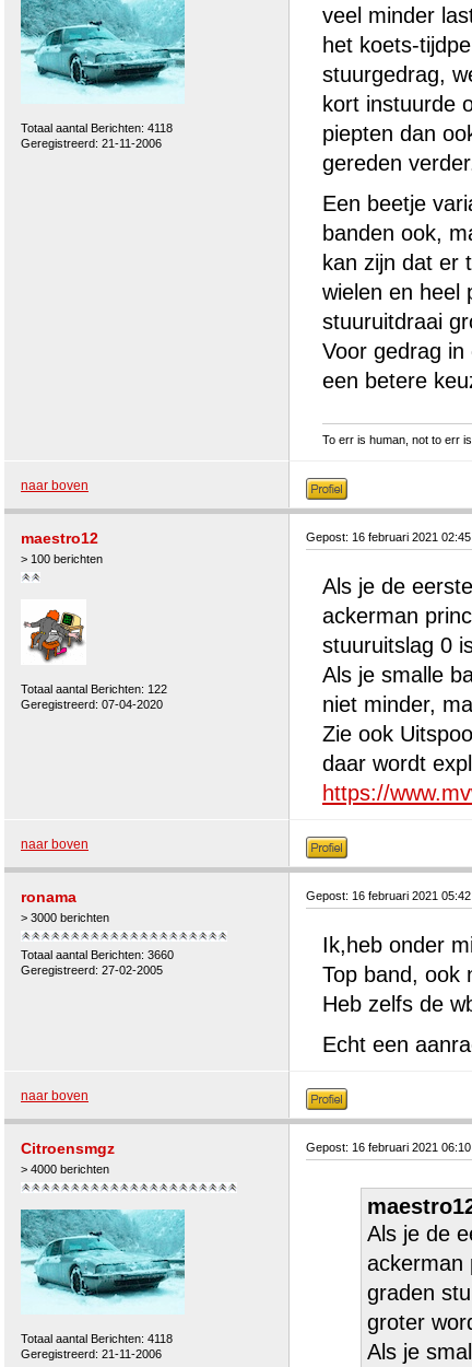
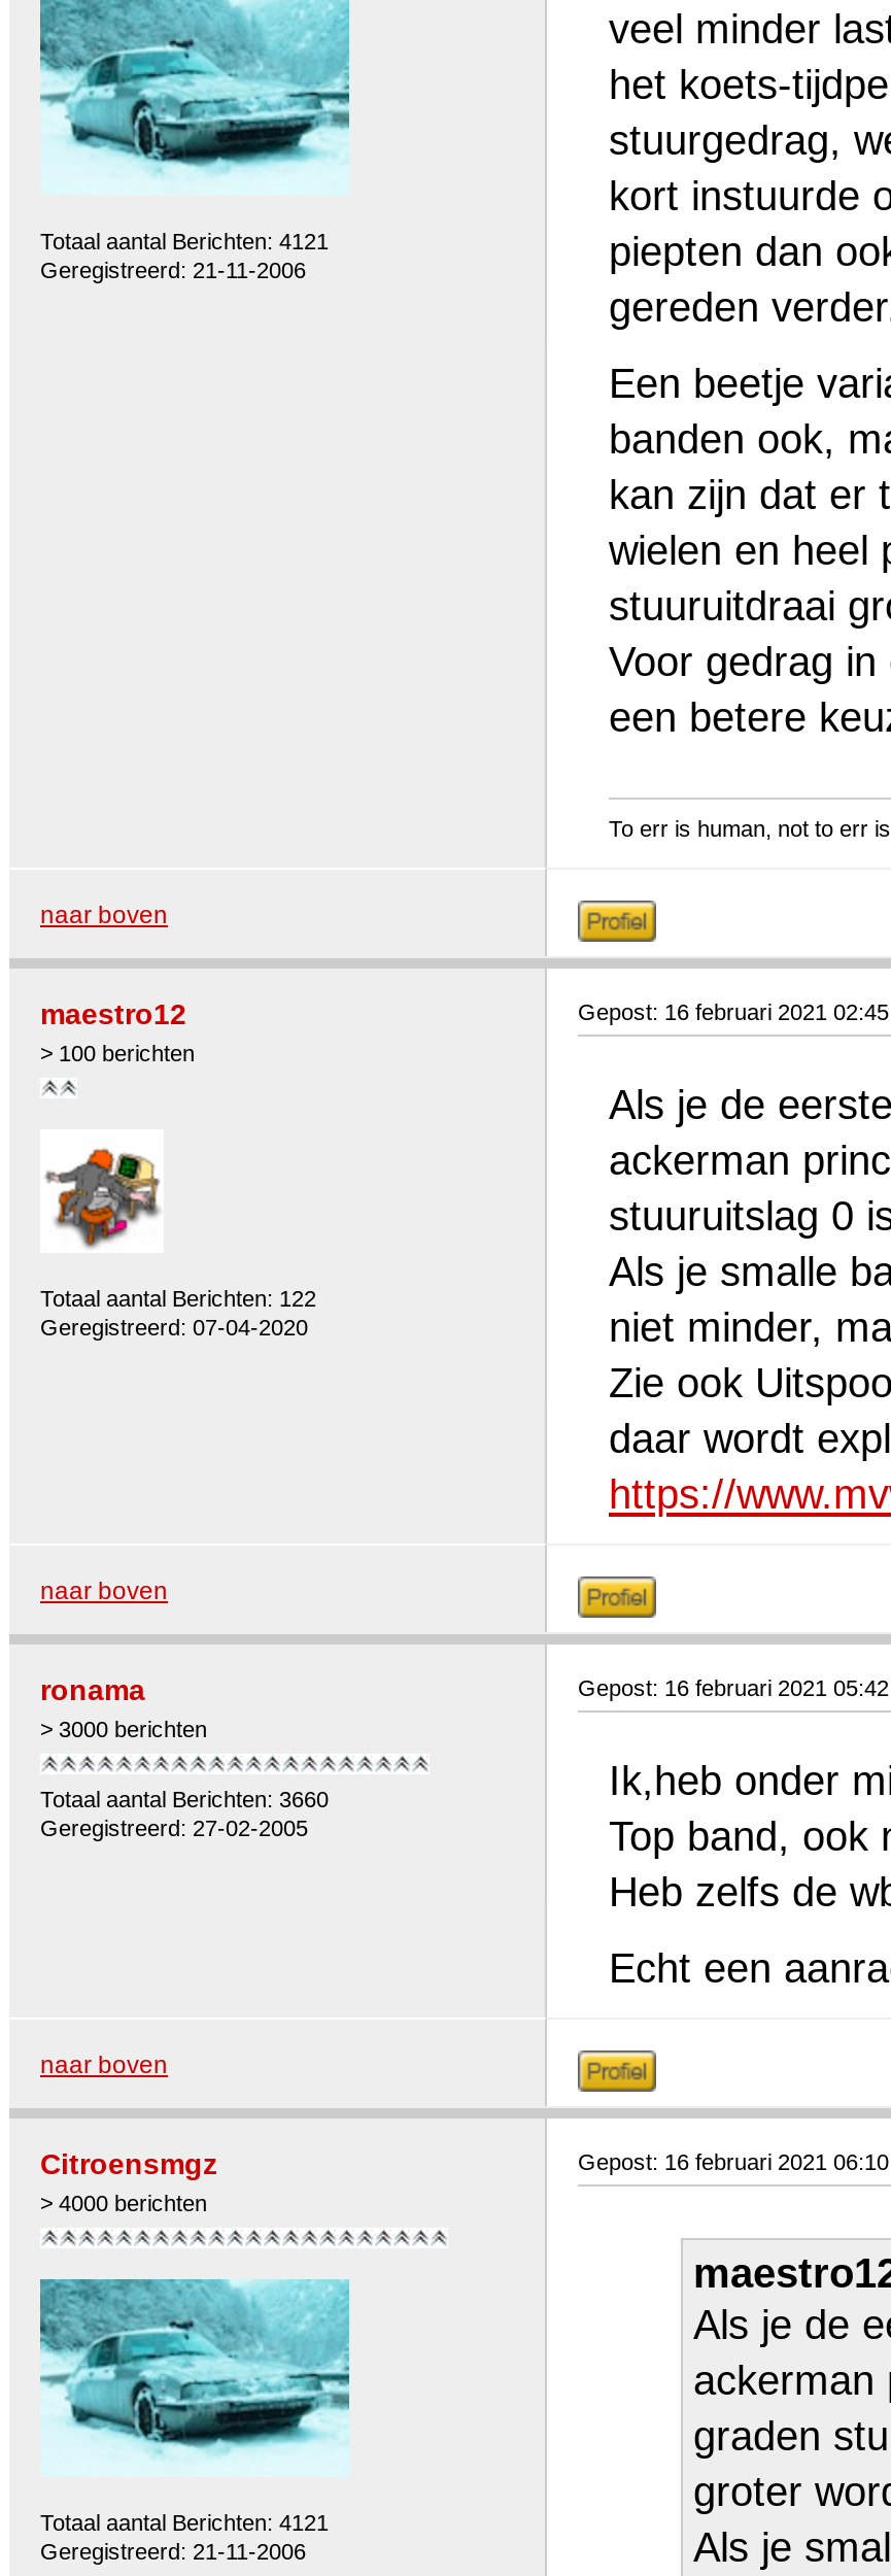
- Totaal aantal Berichten: 4118
+ Totaal aantal Berichten: 4121

- Totaal aantal Berichten: 4118
+ Totaal aantal Berichten: 4121
